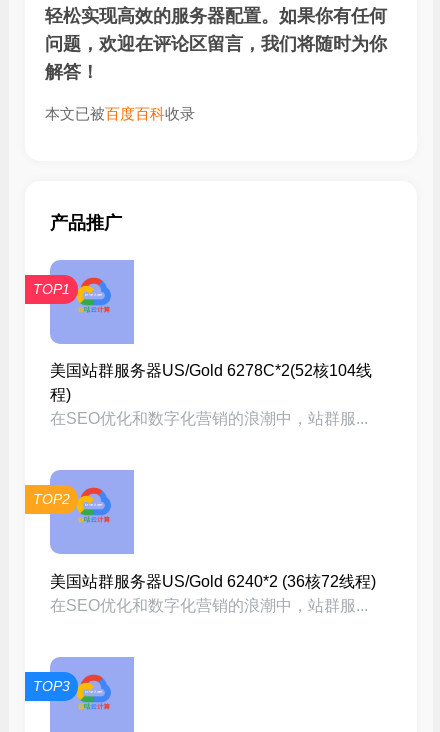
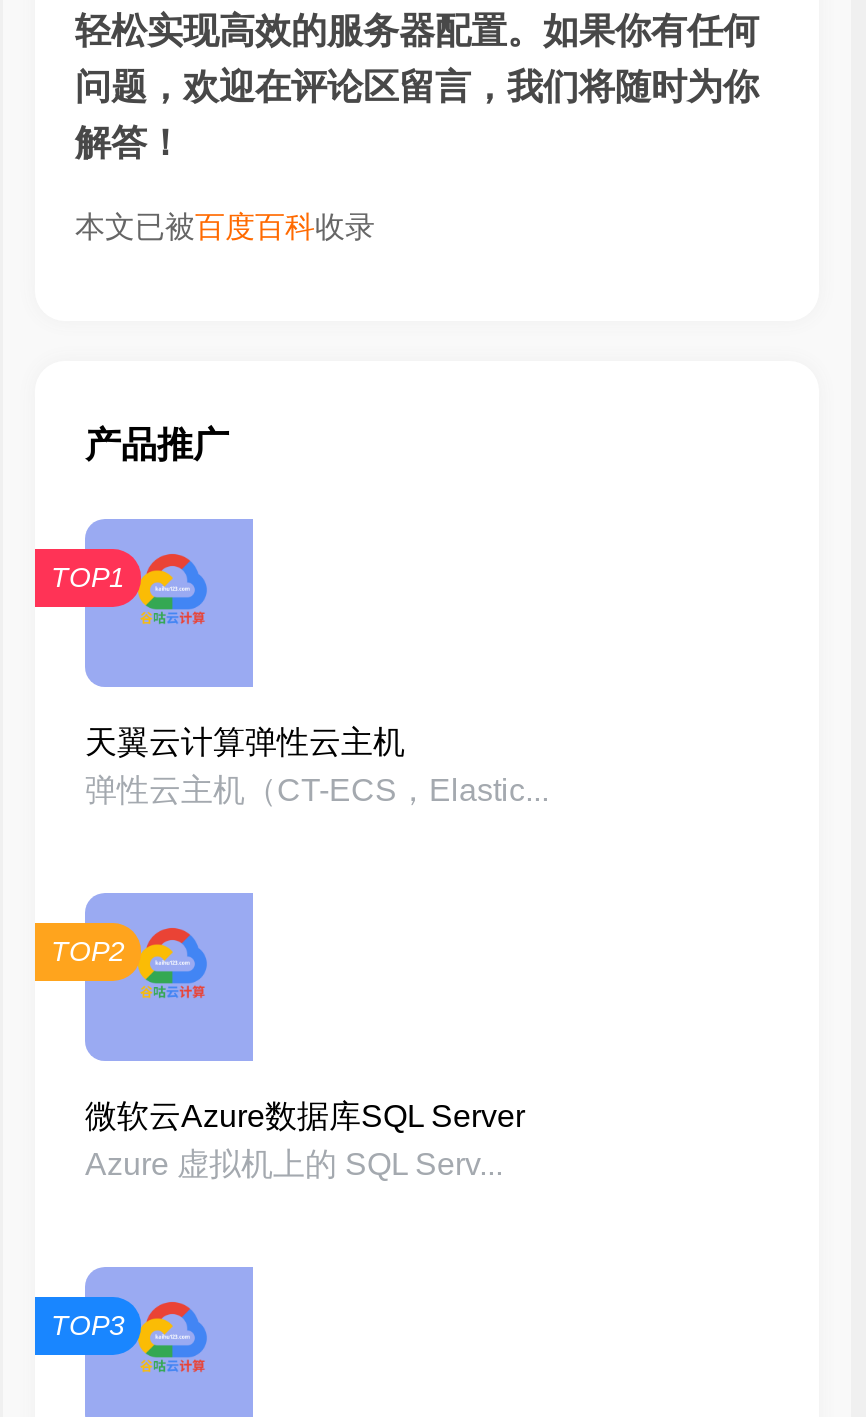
- 美国站群服务器US/Gold 6278C*2(52核104线
- 程)
- 在SEO优化和数字化营销的浪潮中，站群服...
+ 天翼云计算弹性云主机
+ 弹性云主机（CT-ECS，Elastic...

- 美国站群服务器US/Gold 6240*2 (36核72线程)
- 在SEO优化和数字化营销的浪潮中，站群服...
+ 微软云Azure数据库SQL Server
+ Azure 虚拟机上的 SQL Serv...
